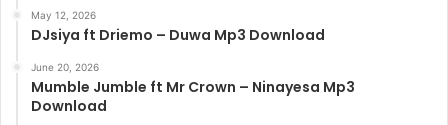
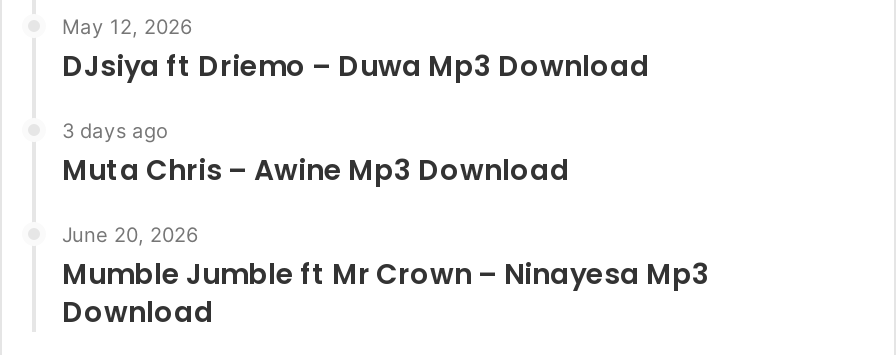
+ 3 days ago
+ Muta Chris – Awine Mp3 Download
